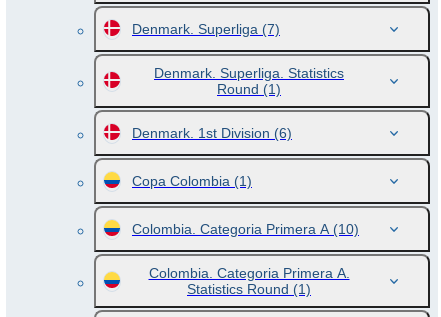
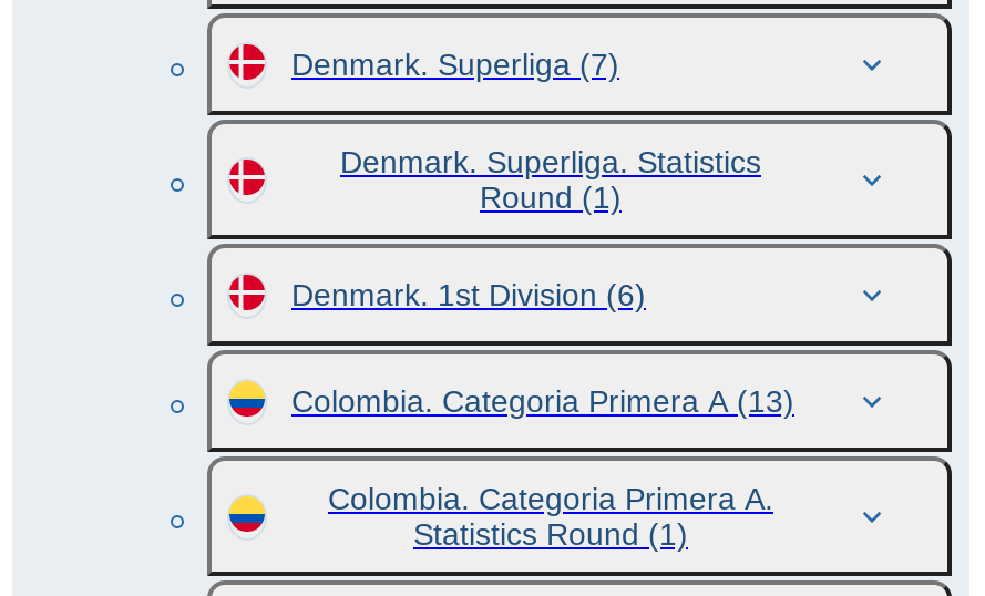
- Copa Colombia (1)
- Colombia. Categoria Primera A (10)
+ Colombia. Categoria Primera A (13)
